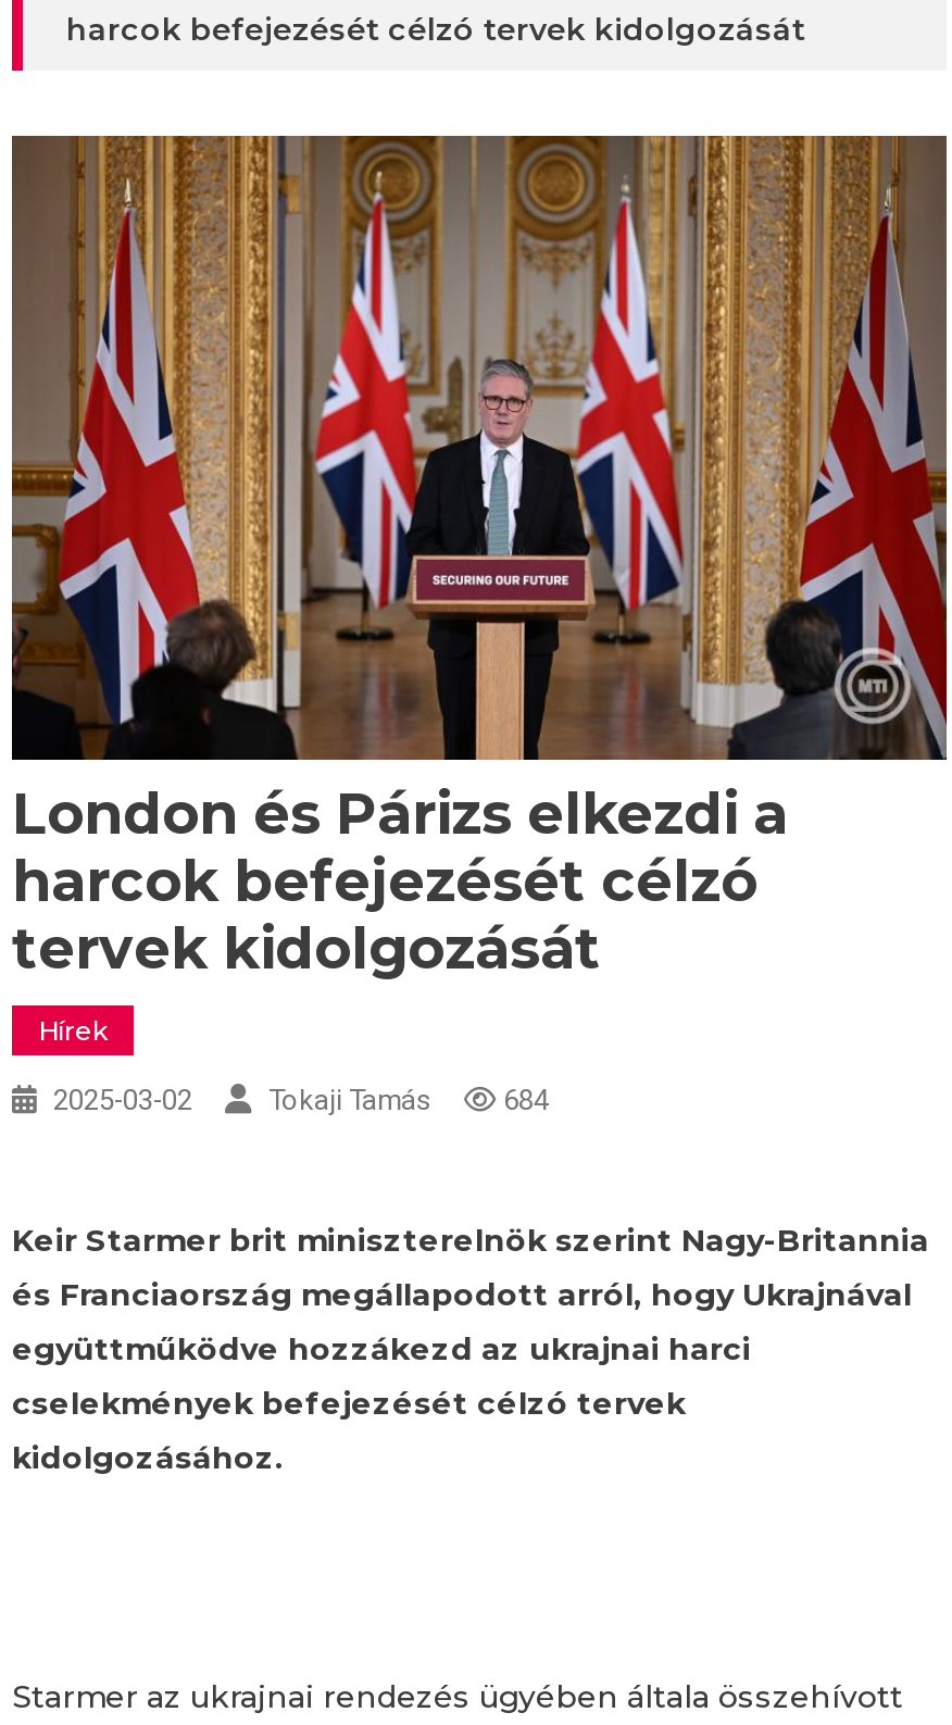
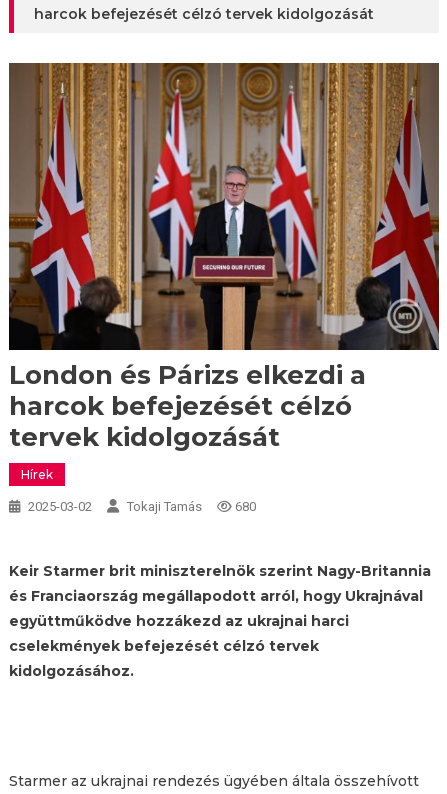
- 684
+ 680
